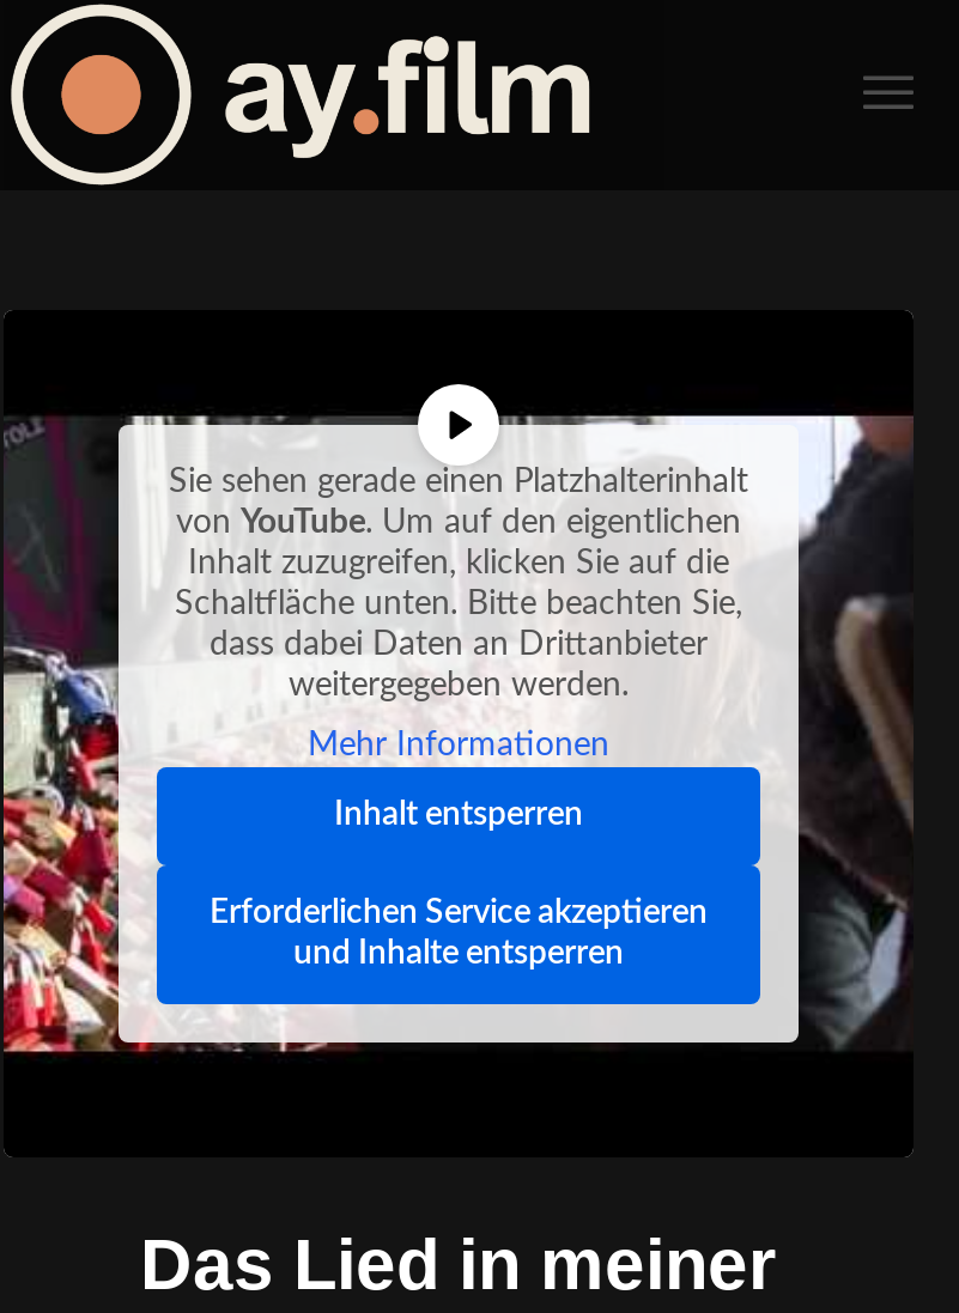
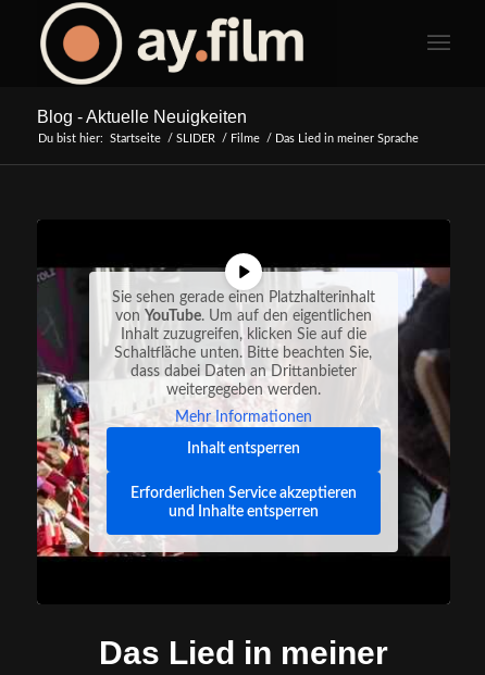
+ Blog - Aktuelle Neuigkeiten
+ Du bist hier: Startseite / SLIDER / Filme / Das Lied in meiner Sprache
